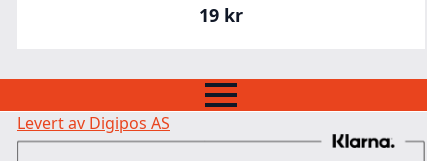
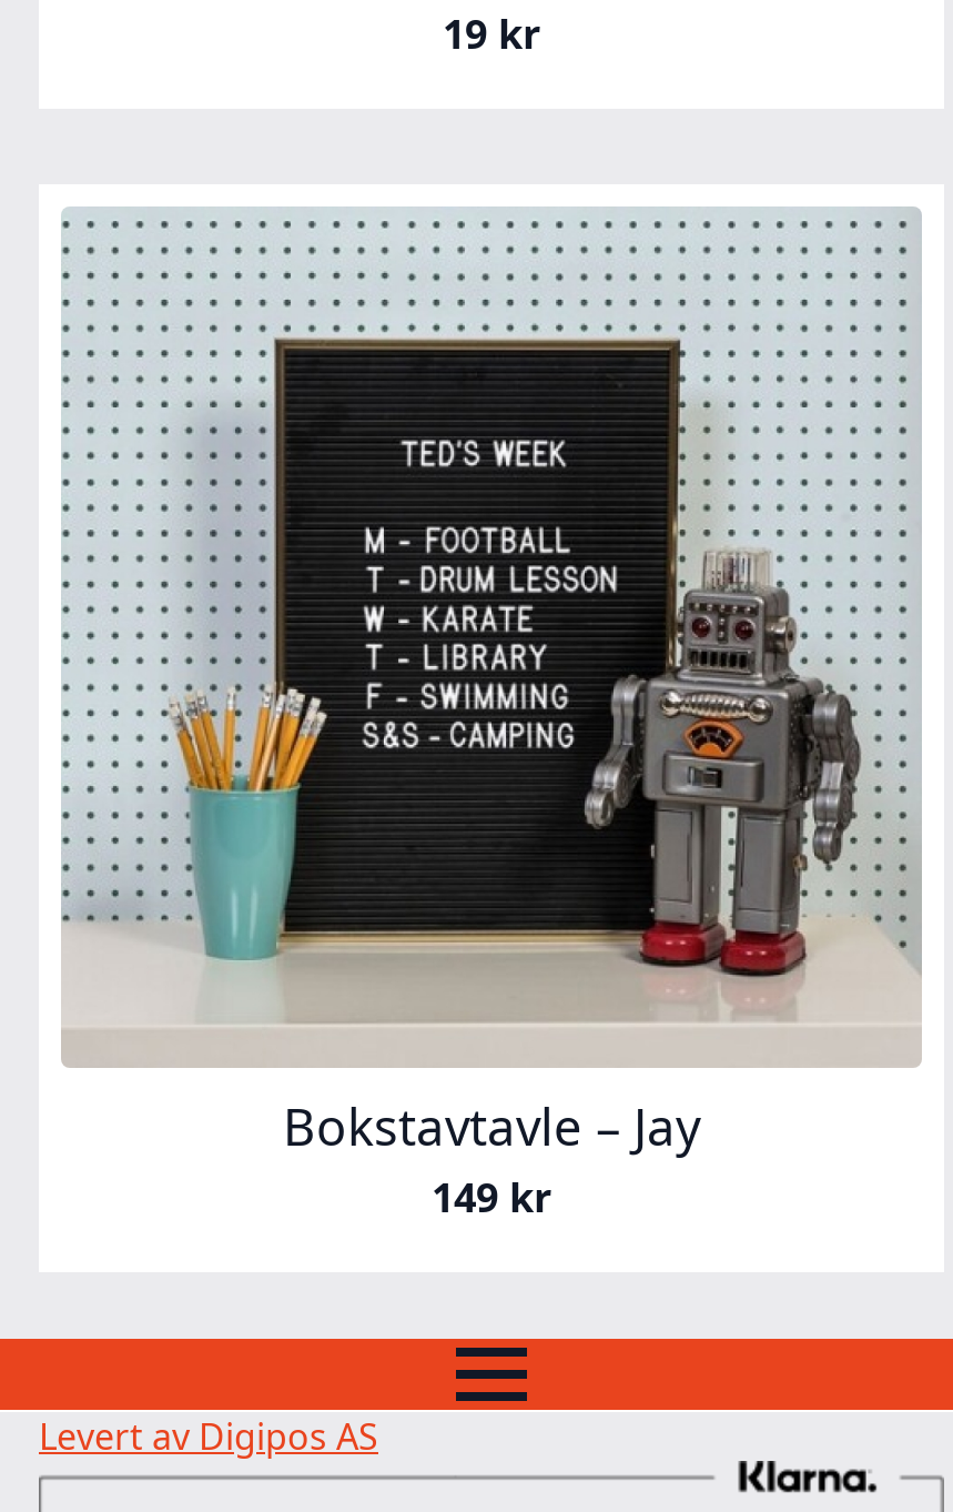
+ [image]
+ Bokstavtavle – Jay
+ 149 kr
